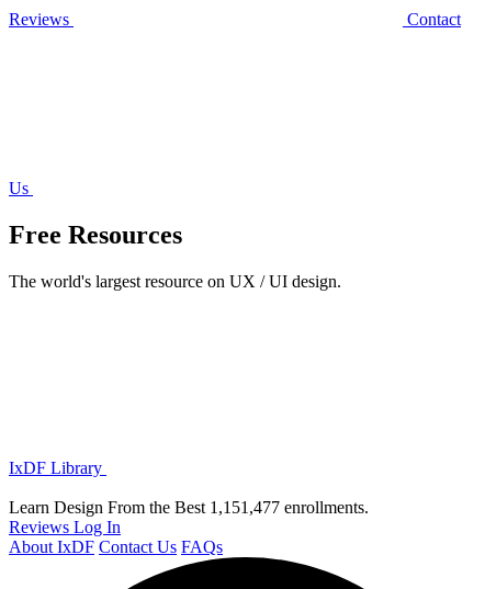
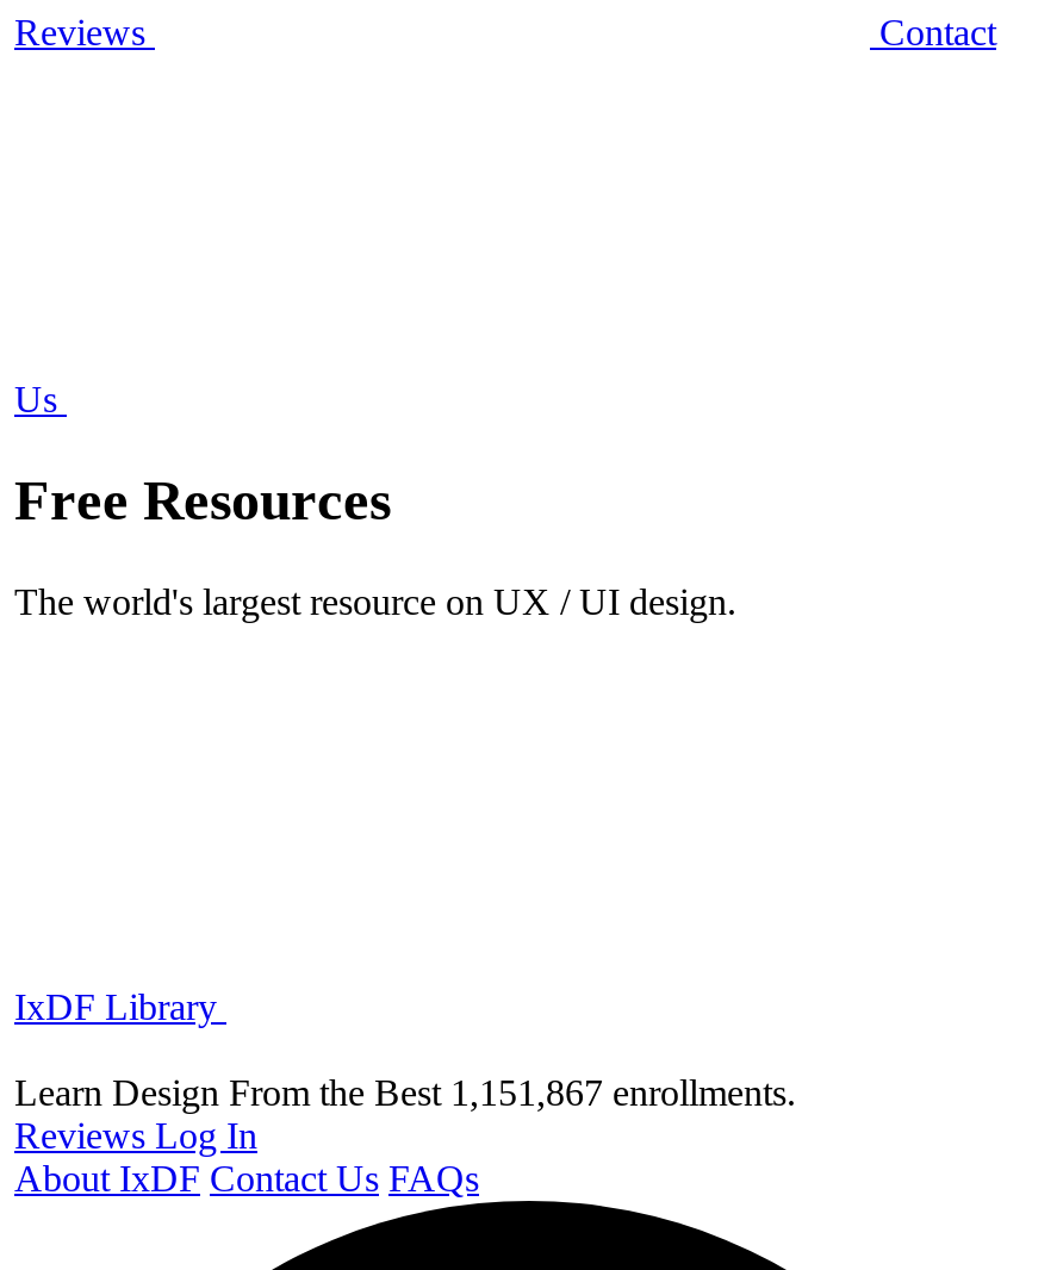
- Learn Design From the Best 1,151,477 enrollments.
+ Learn Design From the Best 1,151,867 enrollments.
